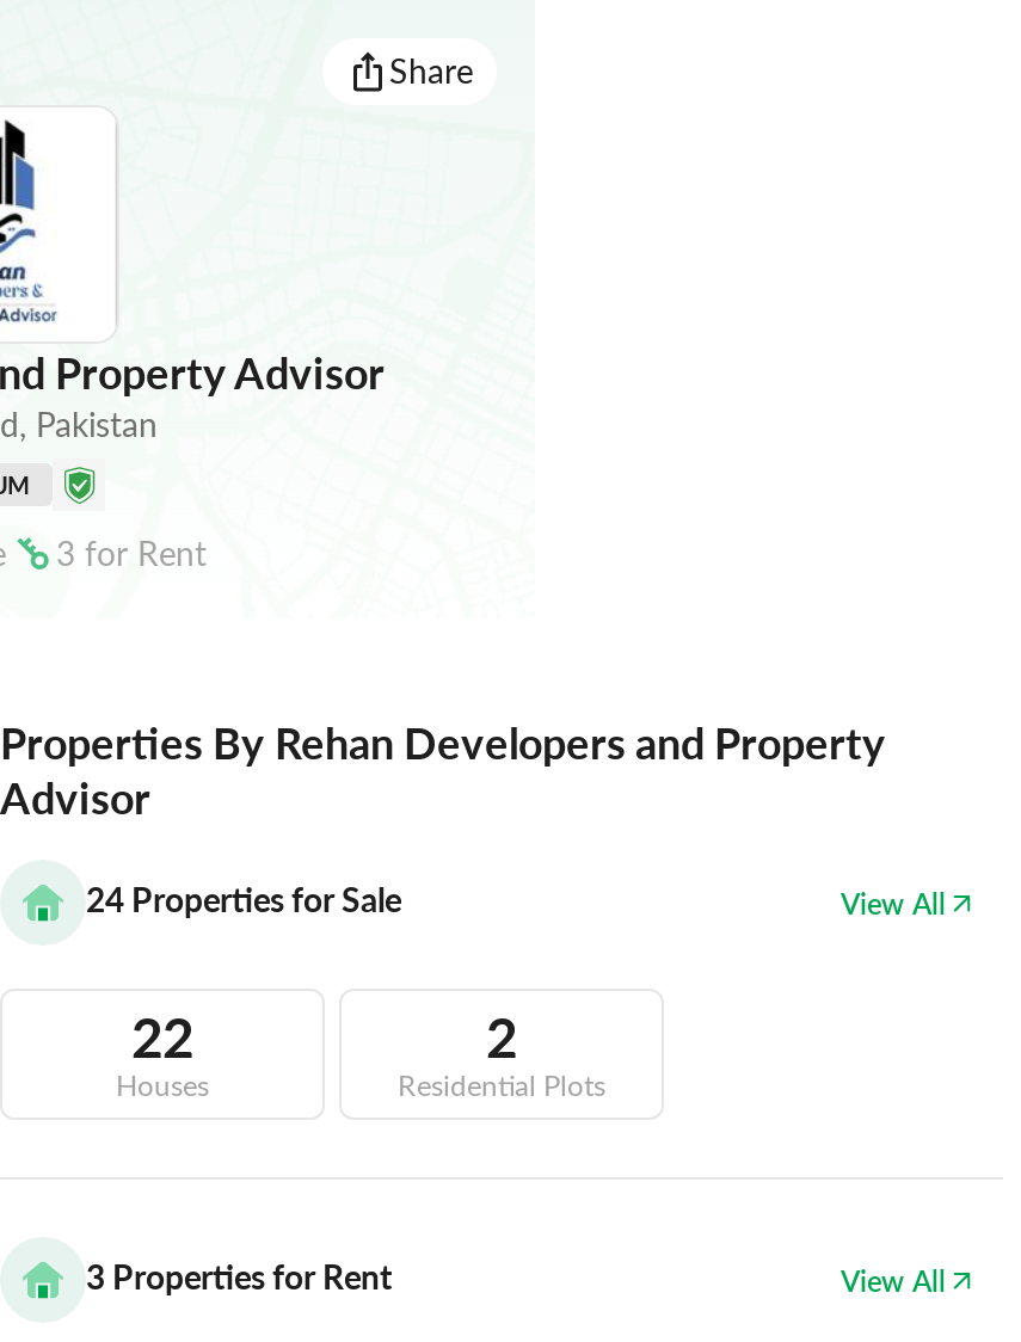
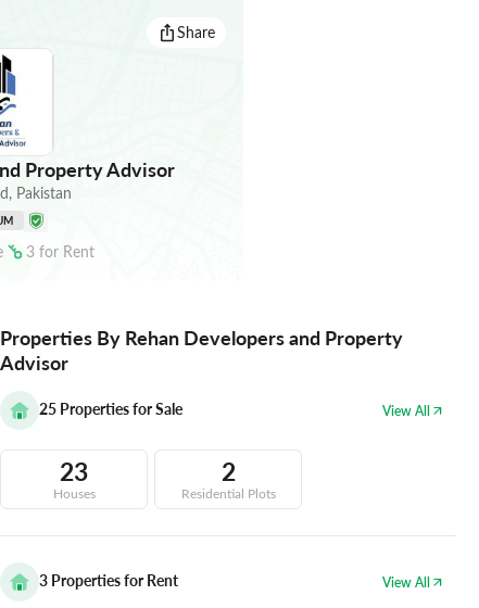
- 24 Properties for Sale
+ 25 Properties for Sale

- 22
+ 23
